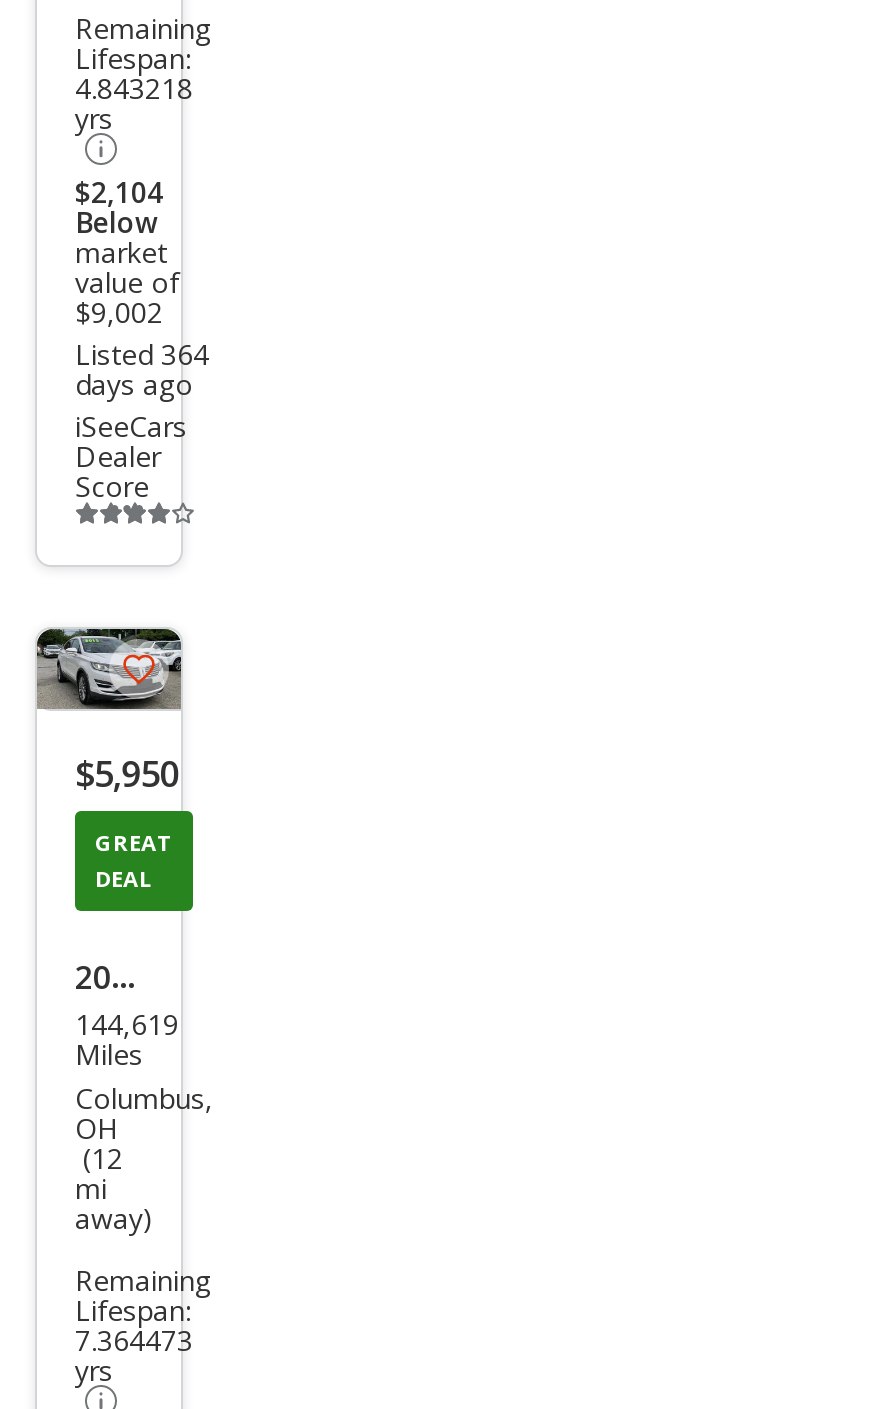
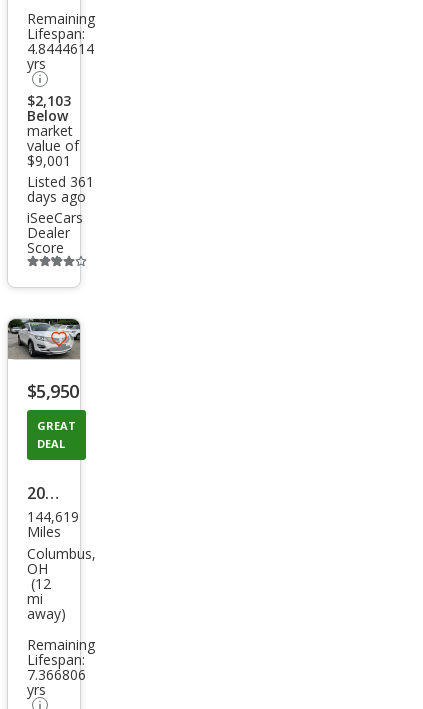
- 4.843218
+ 4.8444614

- $2,104
+ $2,103

- $9,002
+ $9,001

- Listed 364
+ Listed 361

- 7.364473
+ 7.366806
